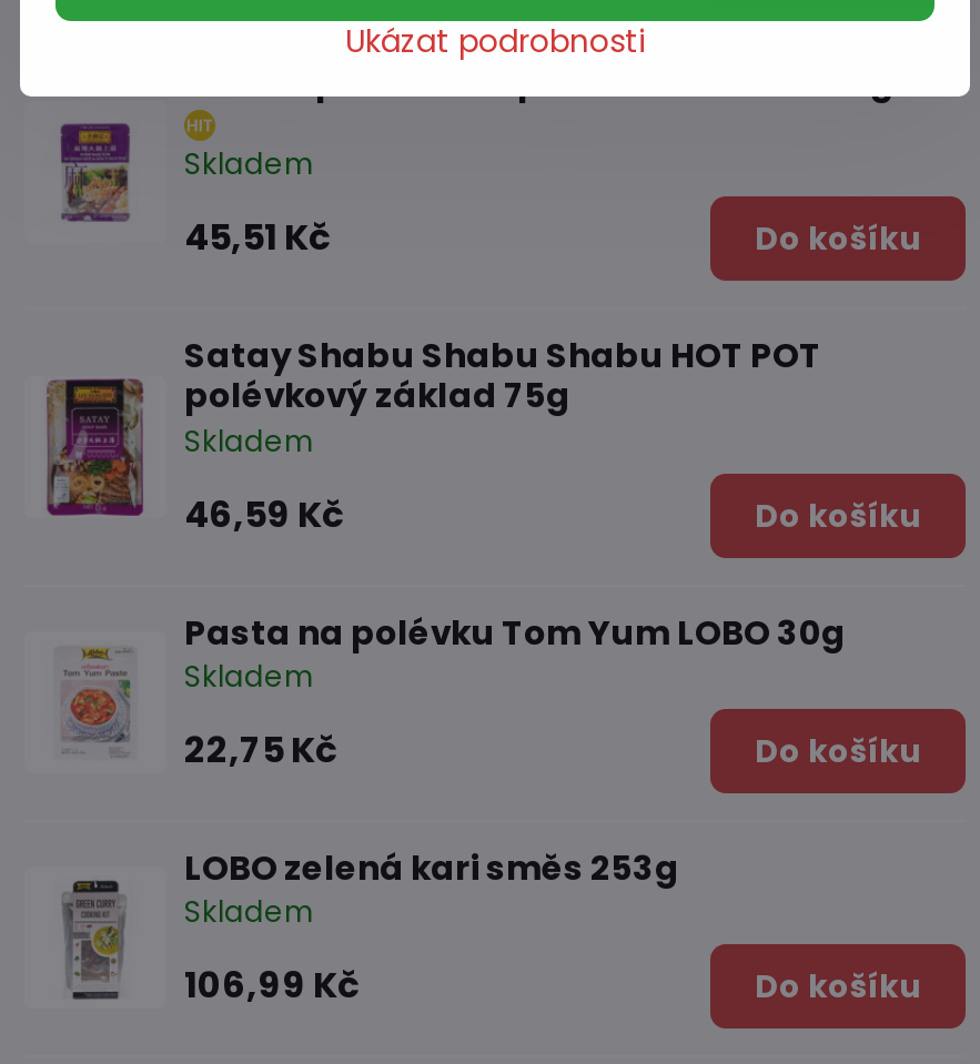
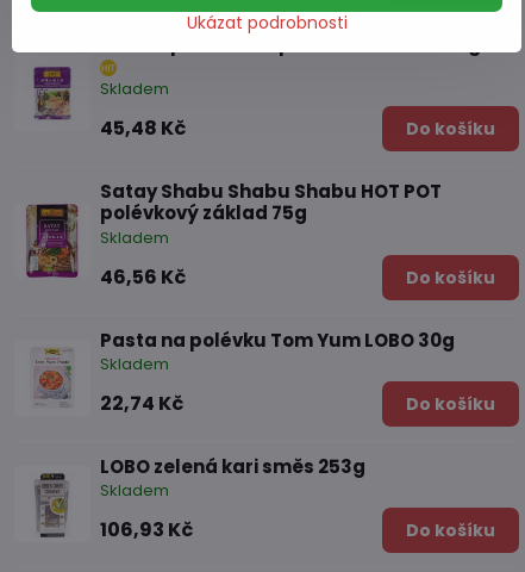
- 45,51 Kč
+ 45,48 Kč

- 46,59 Kč
+ 46,56 Kč

- 22,75 Kč
+ 22,74 Kč

- 106,99 Kč
+ 106,93 Kč
